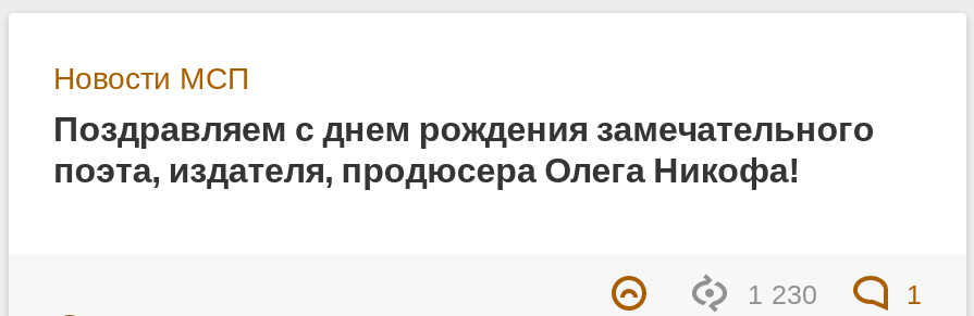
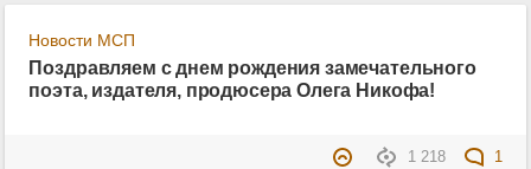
- 1 230
+ 1 218
